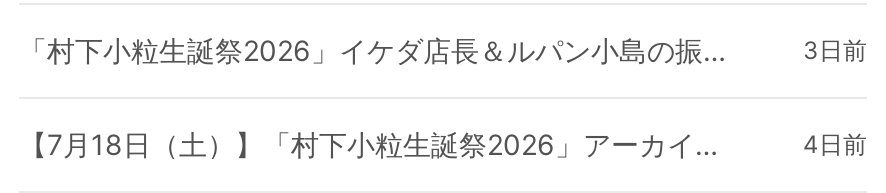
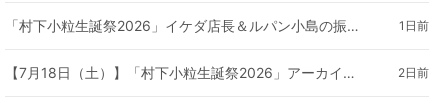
- 3日前
+ 1日前

- 4日前
+ 2日前
